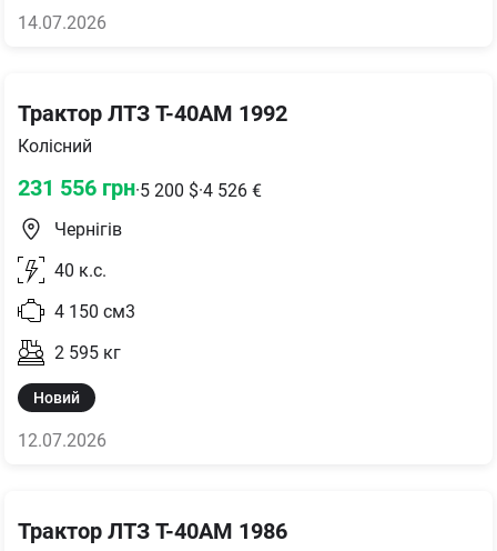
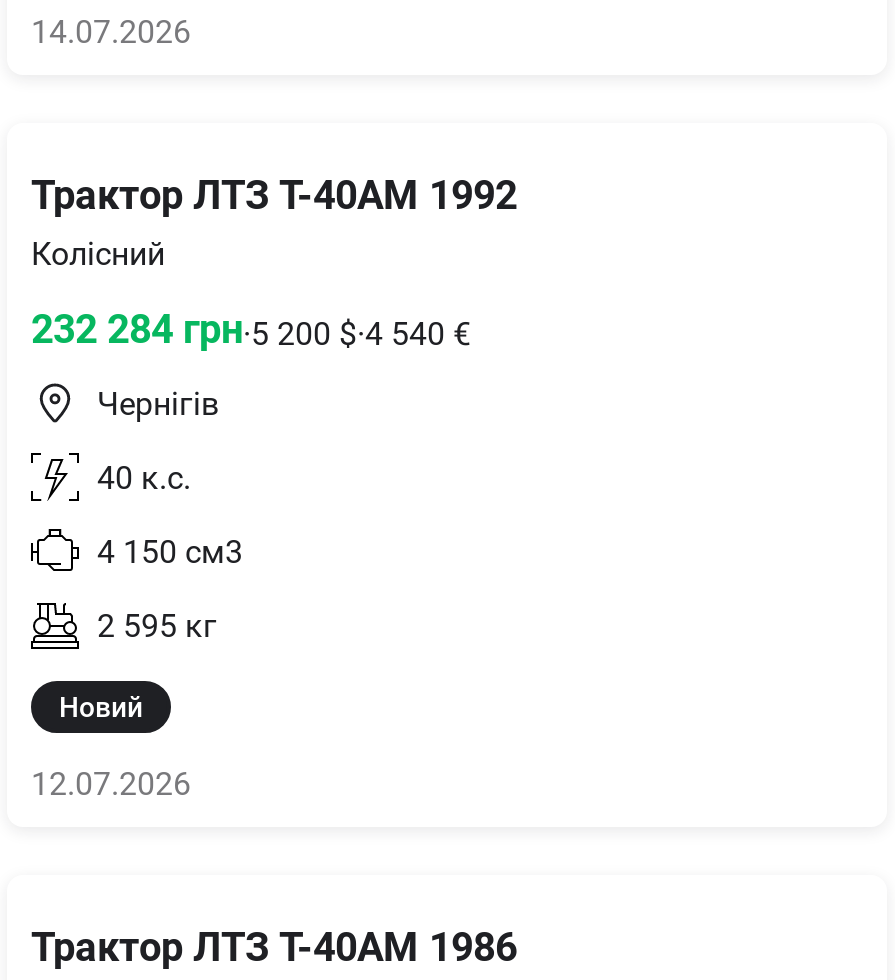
- 231 556 грн·5 200 $·4 526 €
+ 232 284 грн·5 200 $·4 540 €
